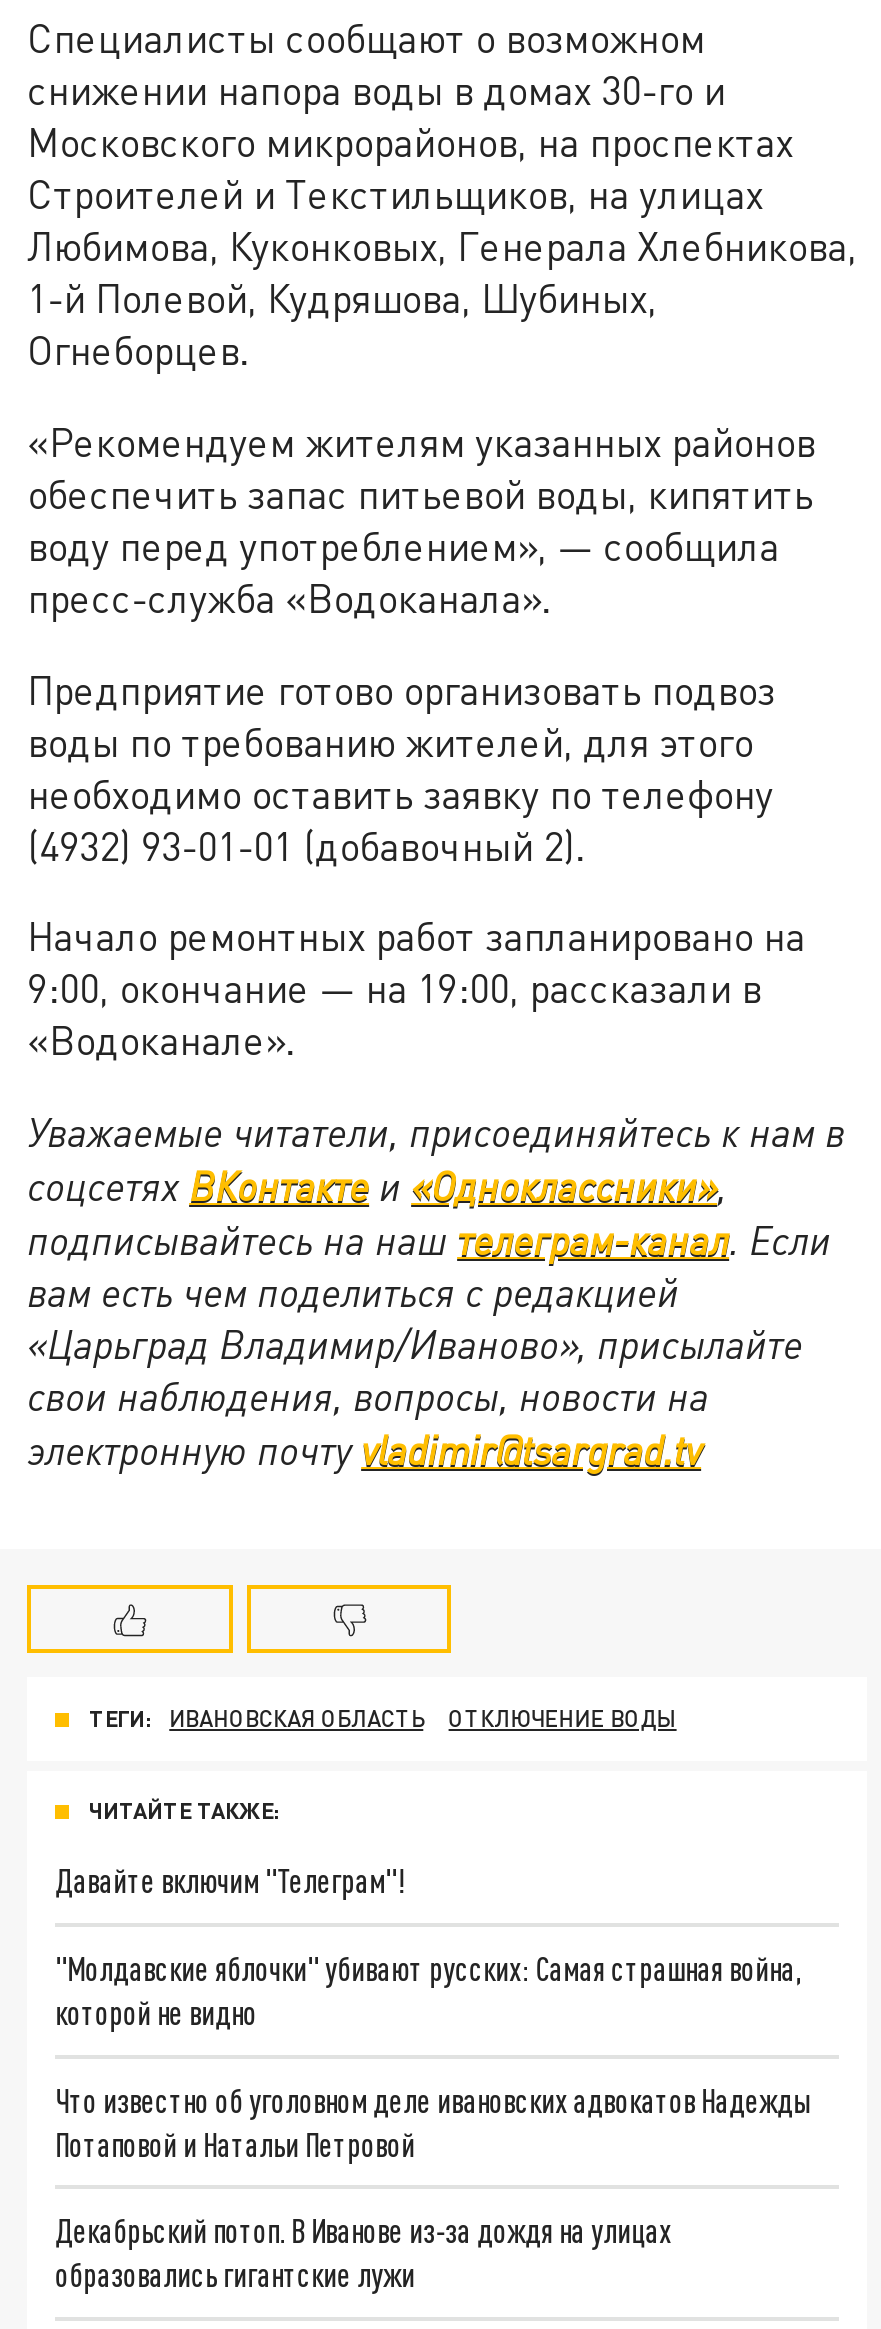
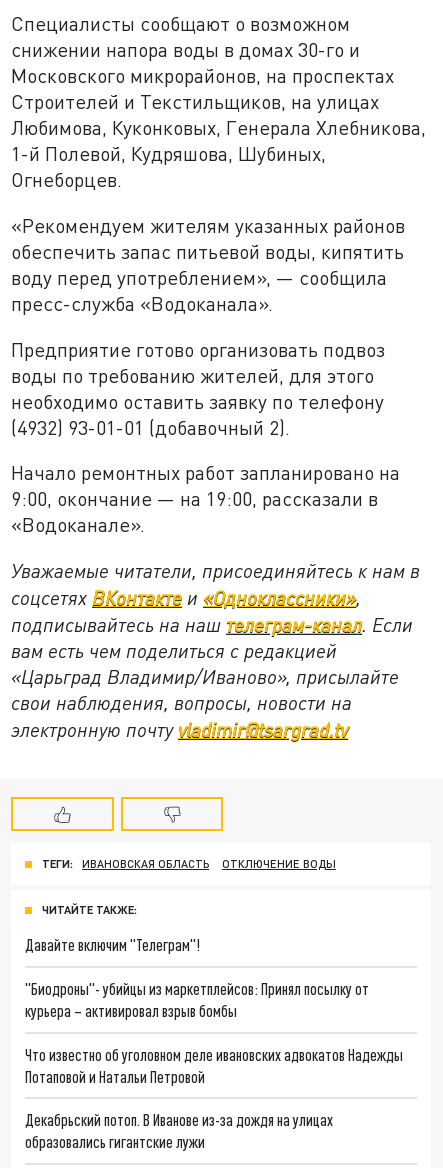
- "Молдавские яблочки" убивают русских: Самая страшная война,
- которой не видно
+ "Биодроны"- убийцы из маркетплейсов: Принял посылку от
+ курьера – активировал взрыв бомбы
